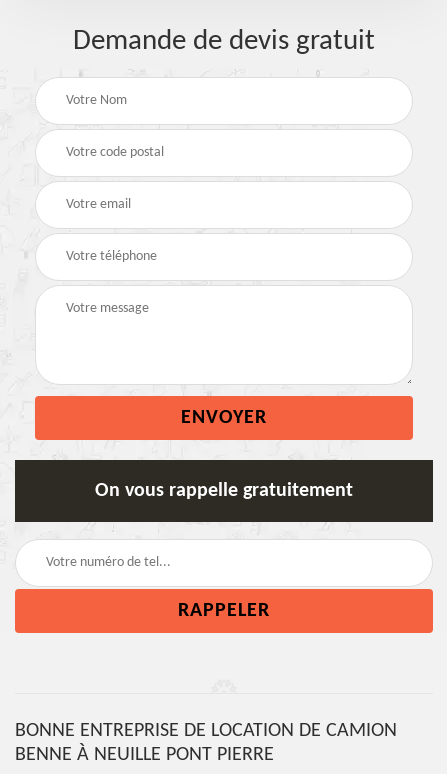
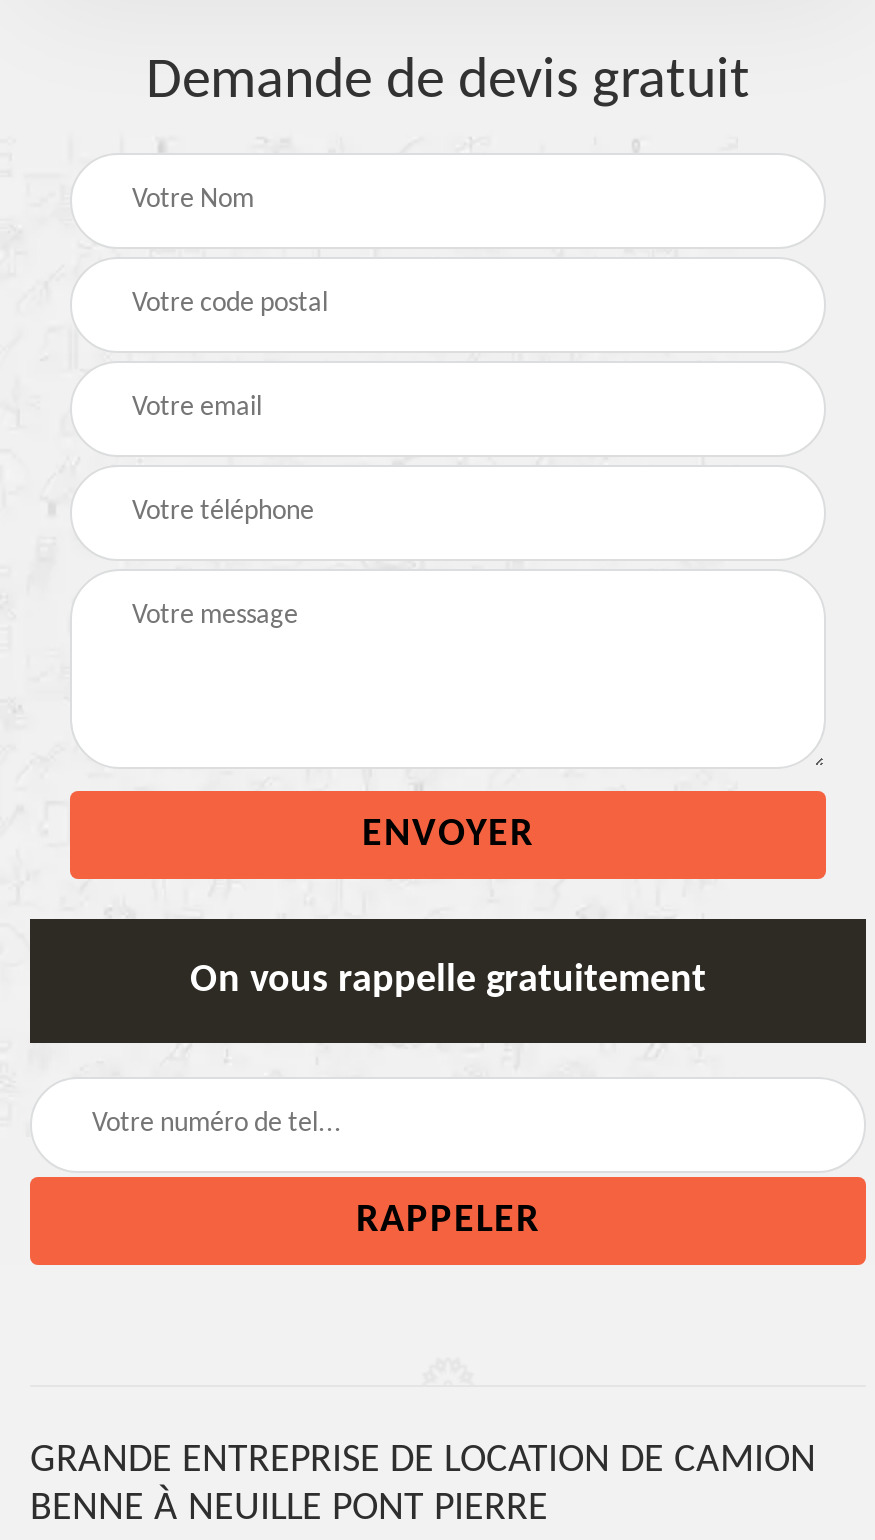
- BONNE ENTREPRISE DE LOCATION DE CAMION
+ GRANDE ENTREPRISE DE LOCATION DE CAMION
